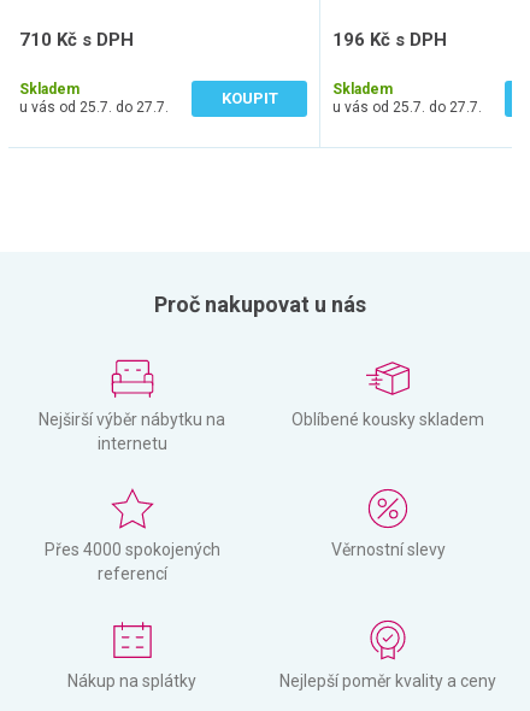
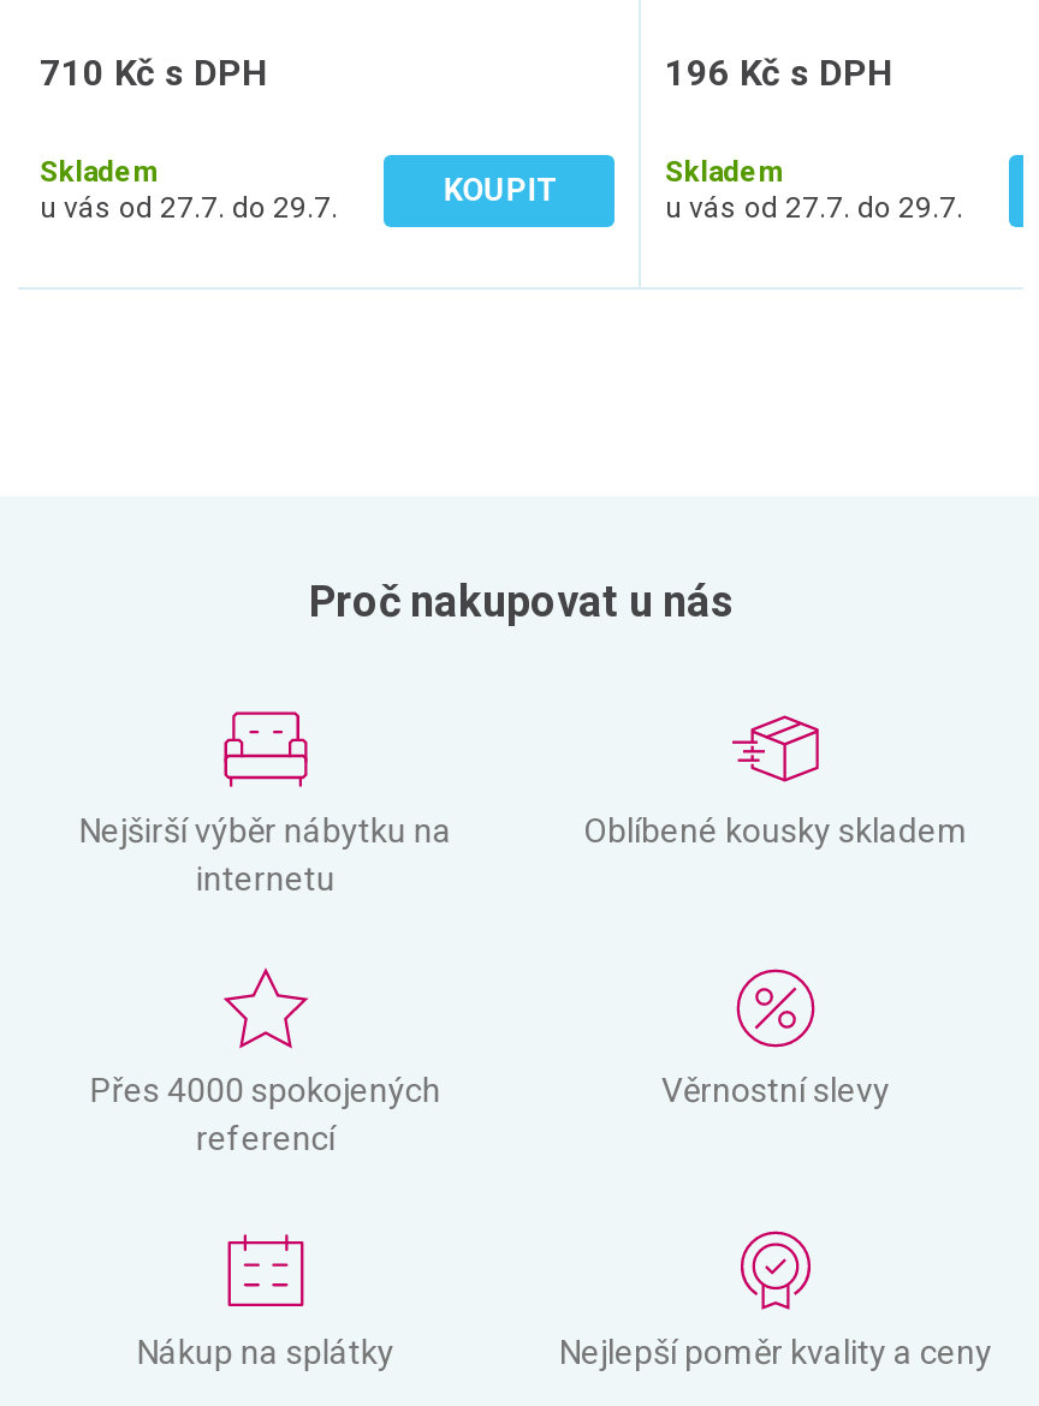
- u vás od 25.7. do 27.7.
+ u vás od 27.7. do 29.7.

- u vás od 25.7. do 27.7.
+ u vás od 27.7. do 29.7.
